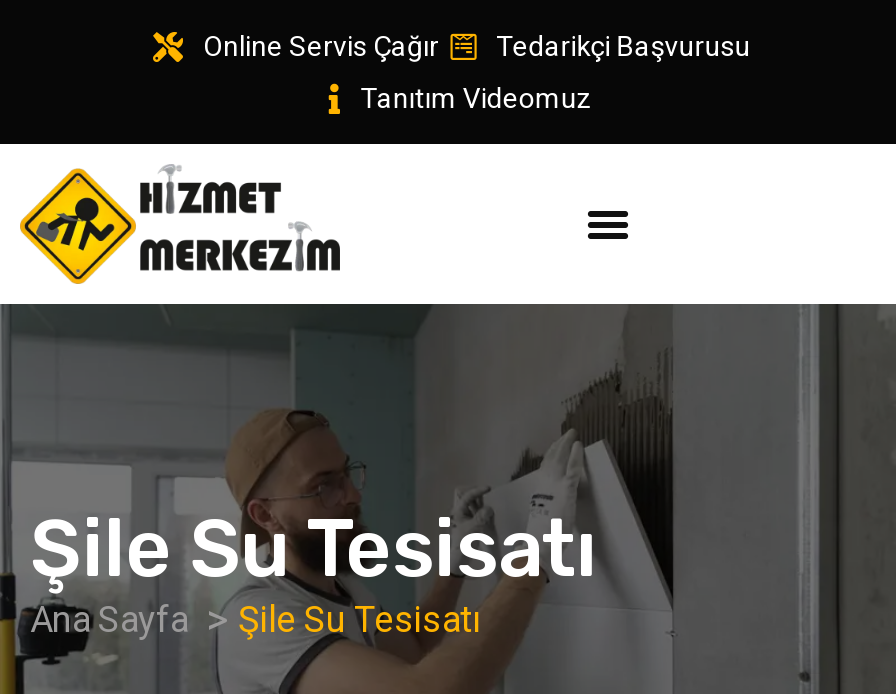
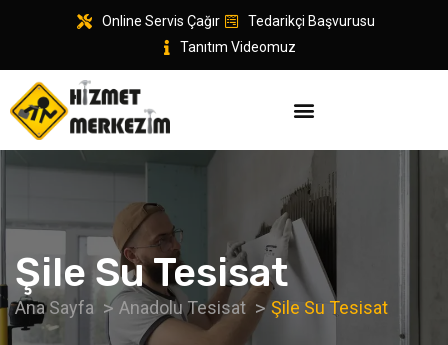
- Şile Su Tesisatı
+ Şile Su Tesisat

- Şile Su Tesisatı
+ Anadolu Tesisat
+ Şile Su Tesisat
